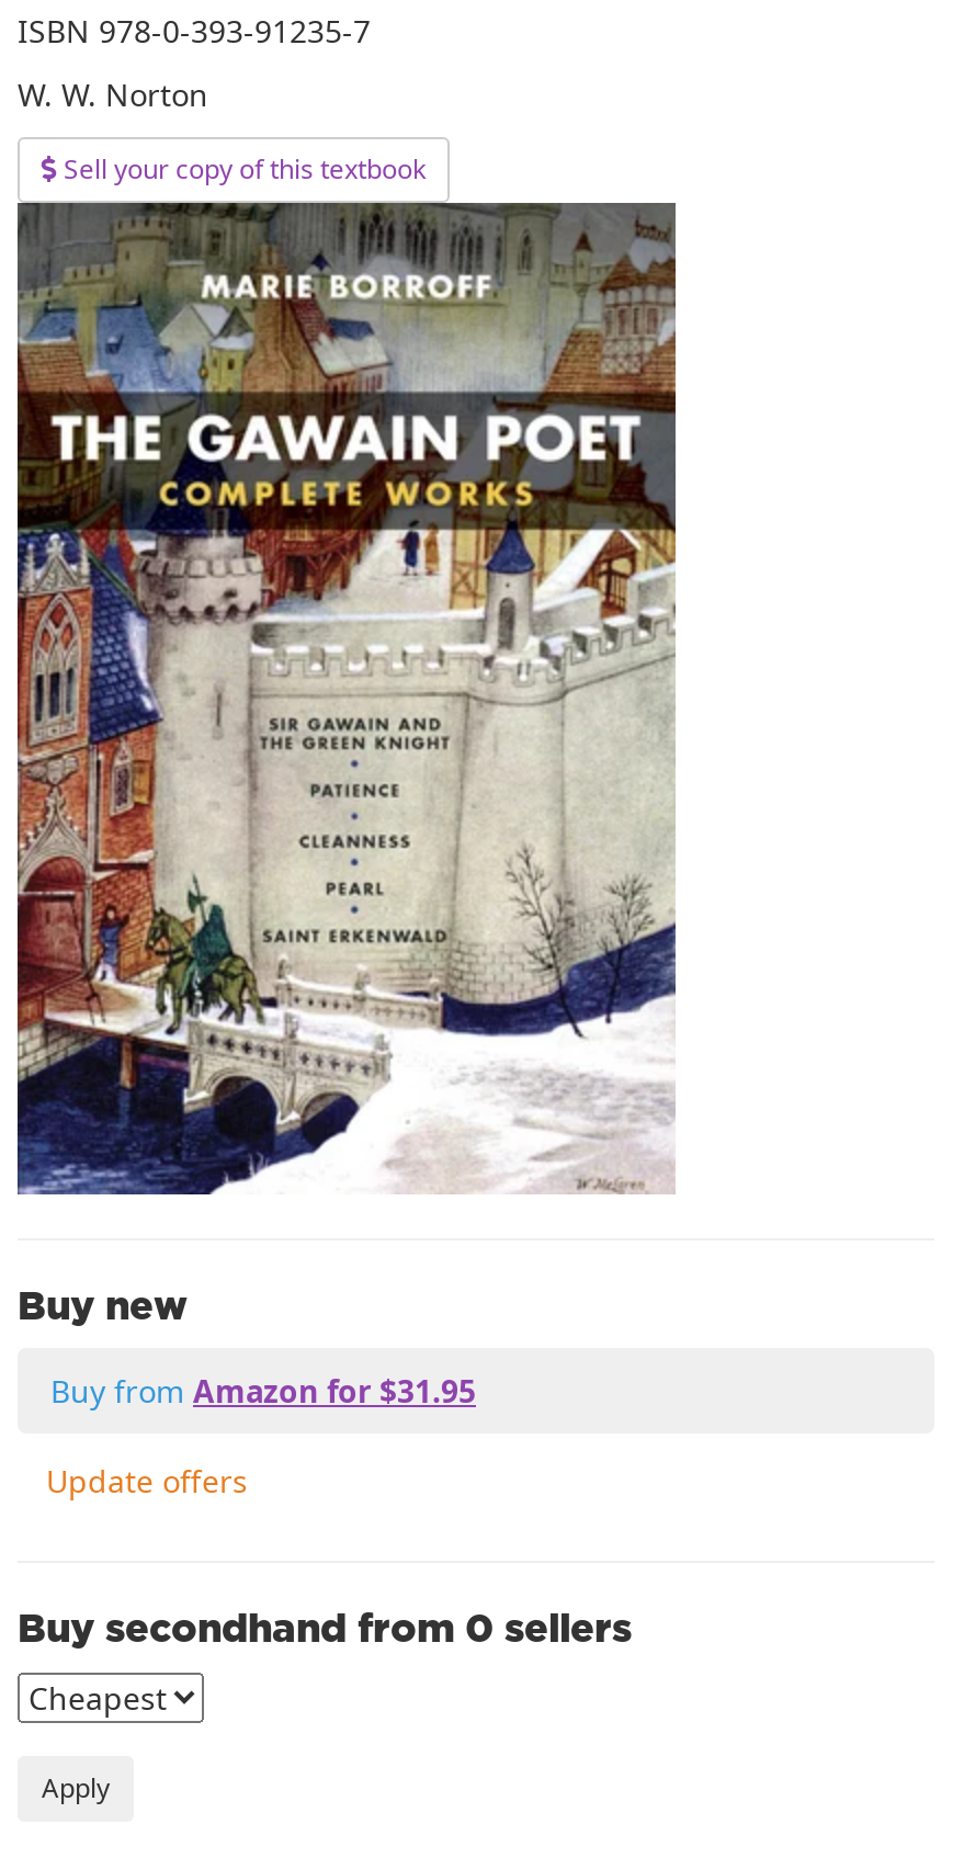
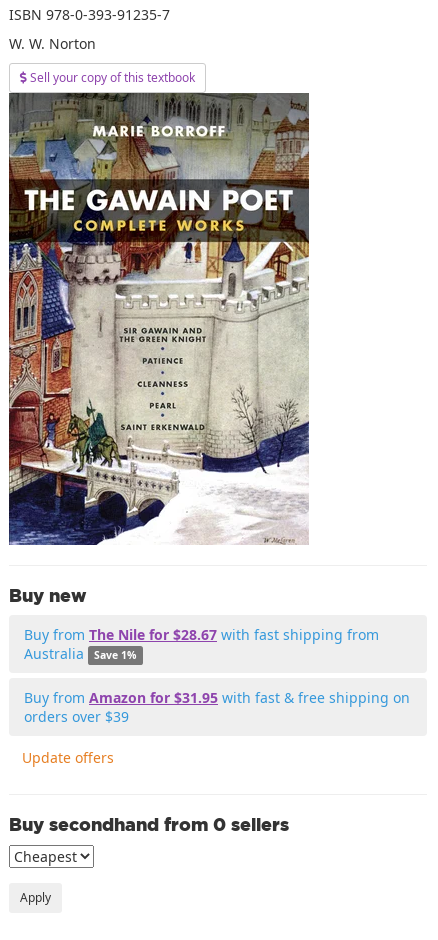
- Buy from Amazon for $31.95
+ Buy from The Nile for $28.67 with fast shipping from
+ Australia Save 1%
+ Buy from Amazon for $31.95 with fast & free shipping on
+ orders over $39
